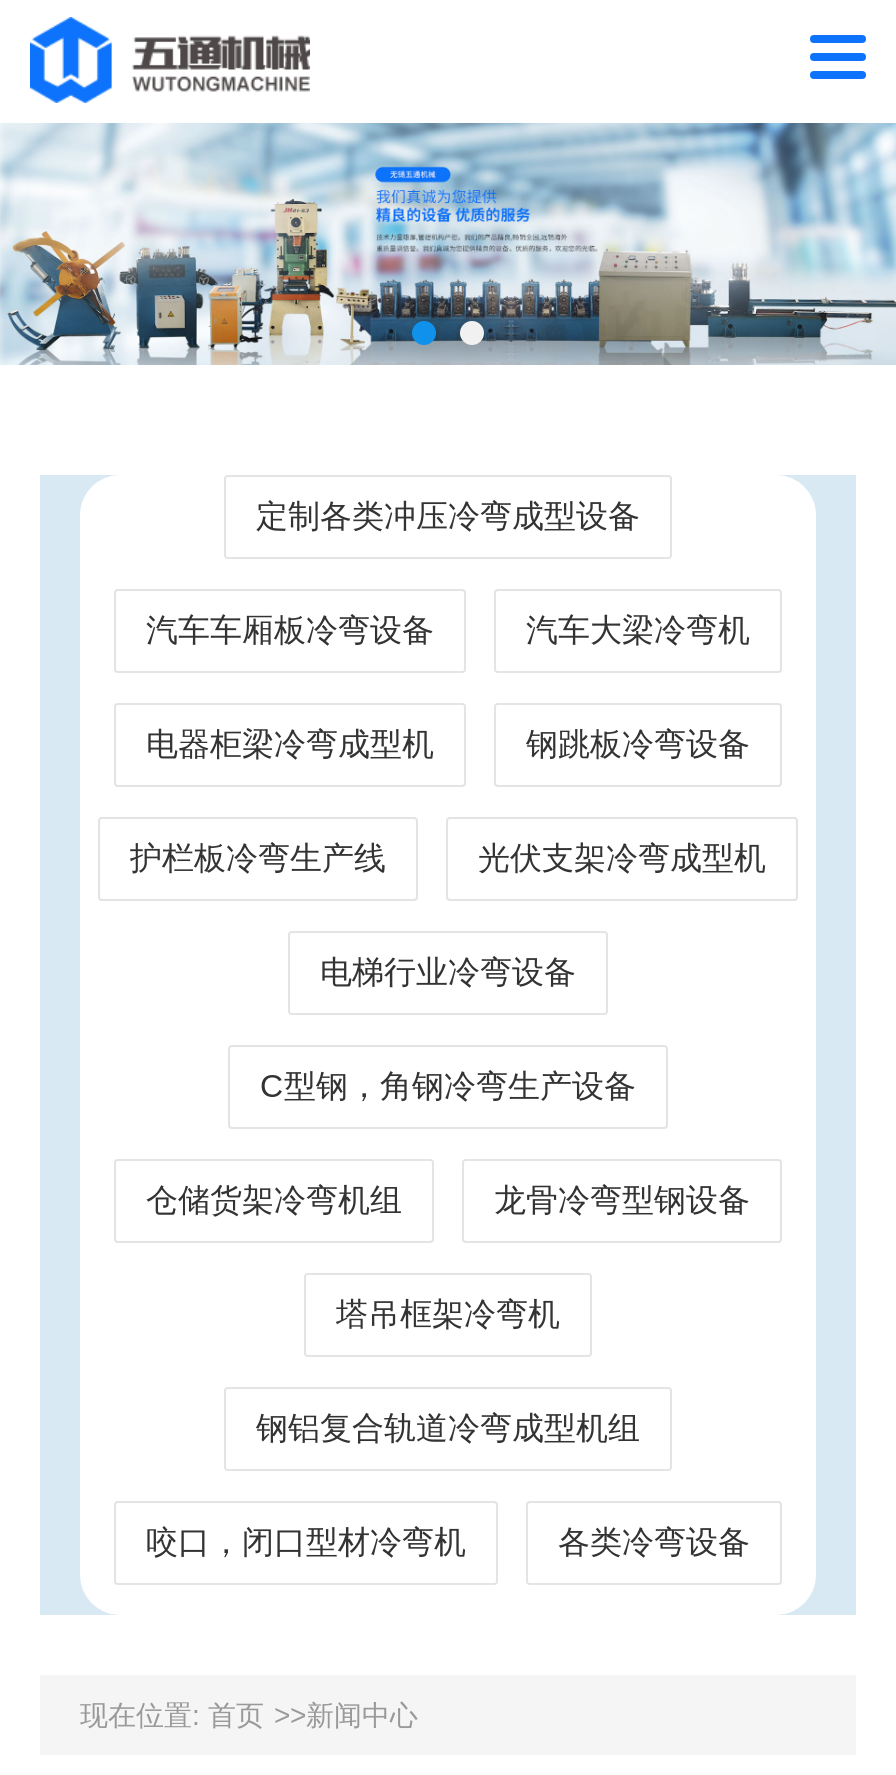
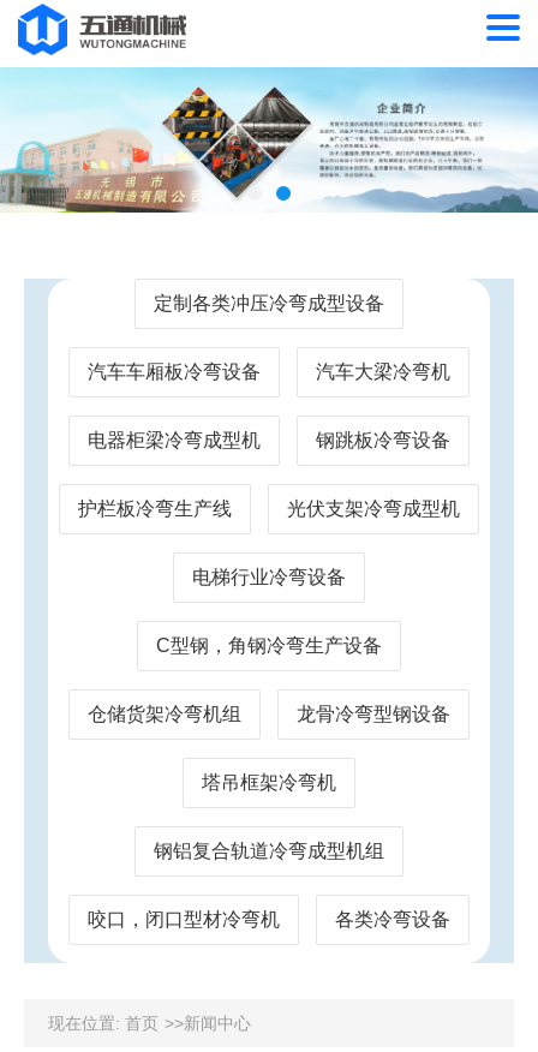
- [image]
+ [image]
